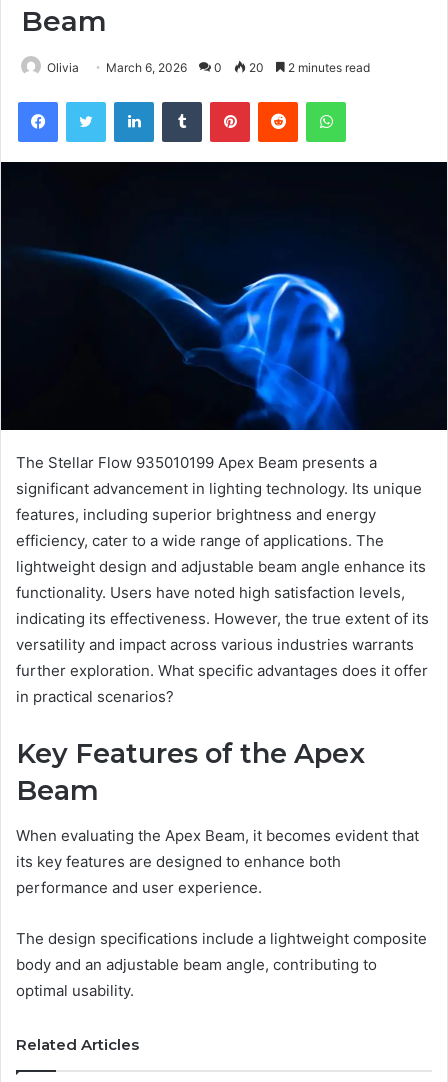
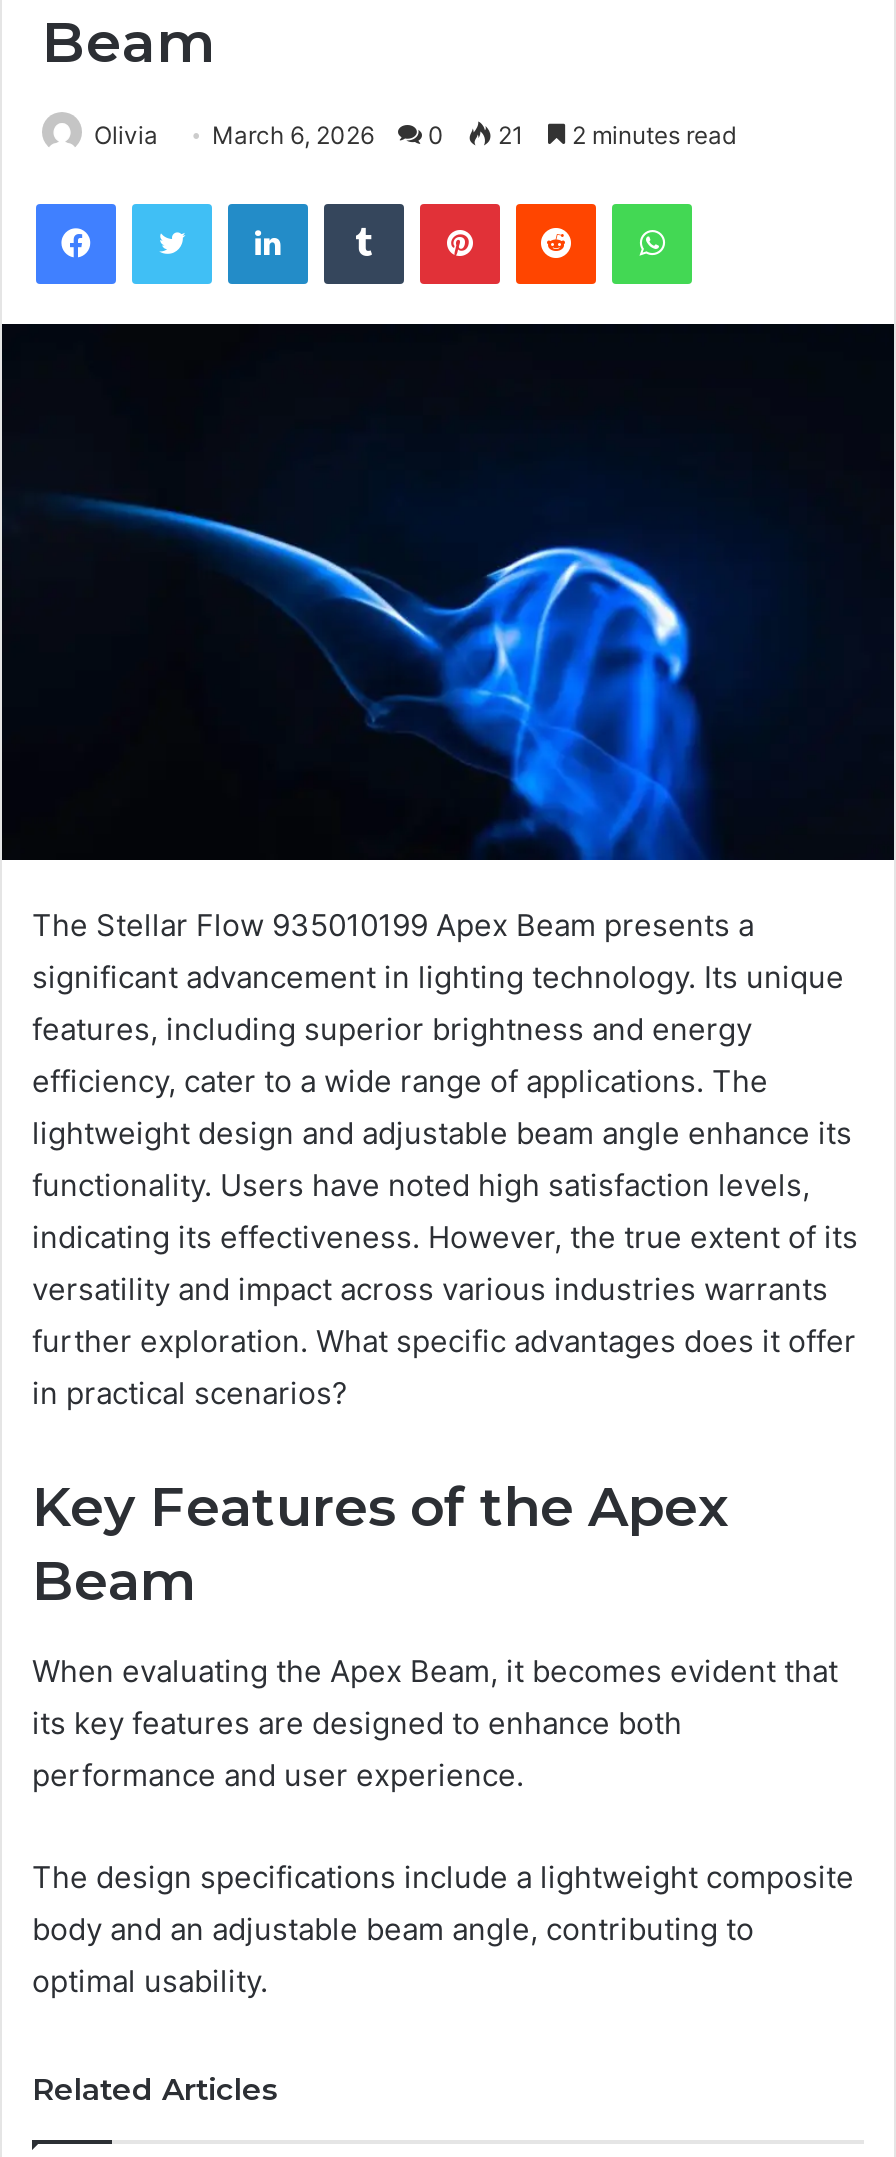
- Olivia March 6, 2026 0 20 2 minutes read
+ Olivia March 6, 2026 0 21 2 minutes read
